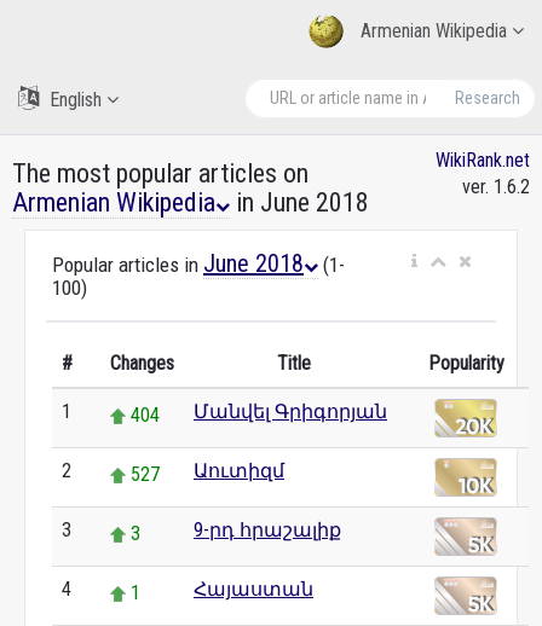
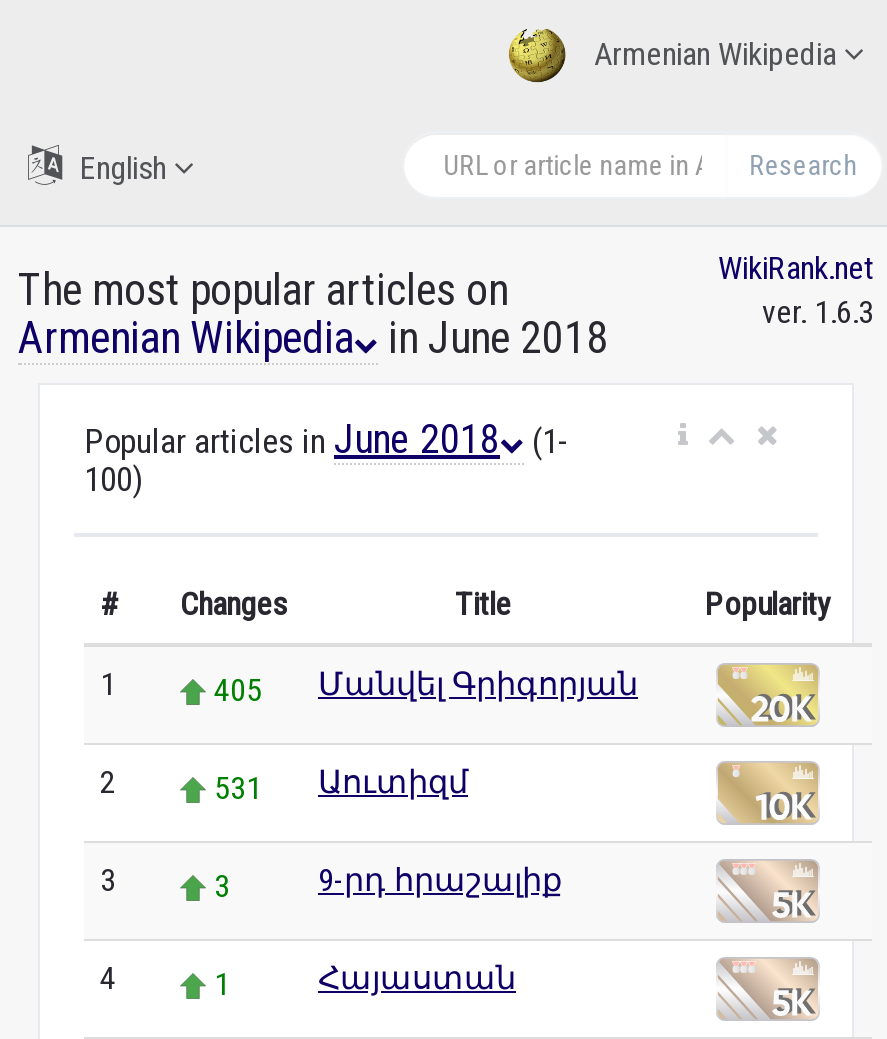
- ver. 1.6.2
+ ver. 1.6.3

- 404 Մանվել Գրիգորյան
+ 405 Մանվել Գրիգորյան

- 527 Աուտիզմ
+ 531 Աուտիզմ
